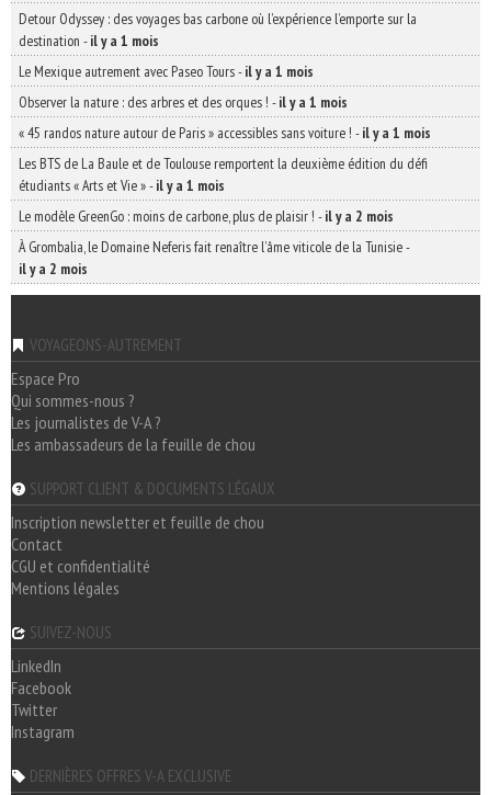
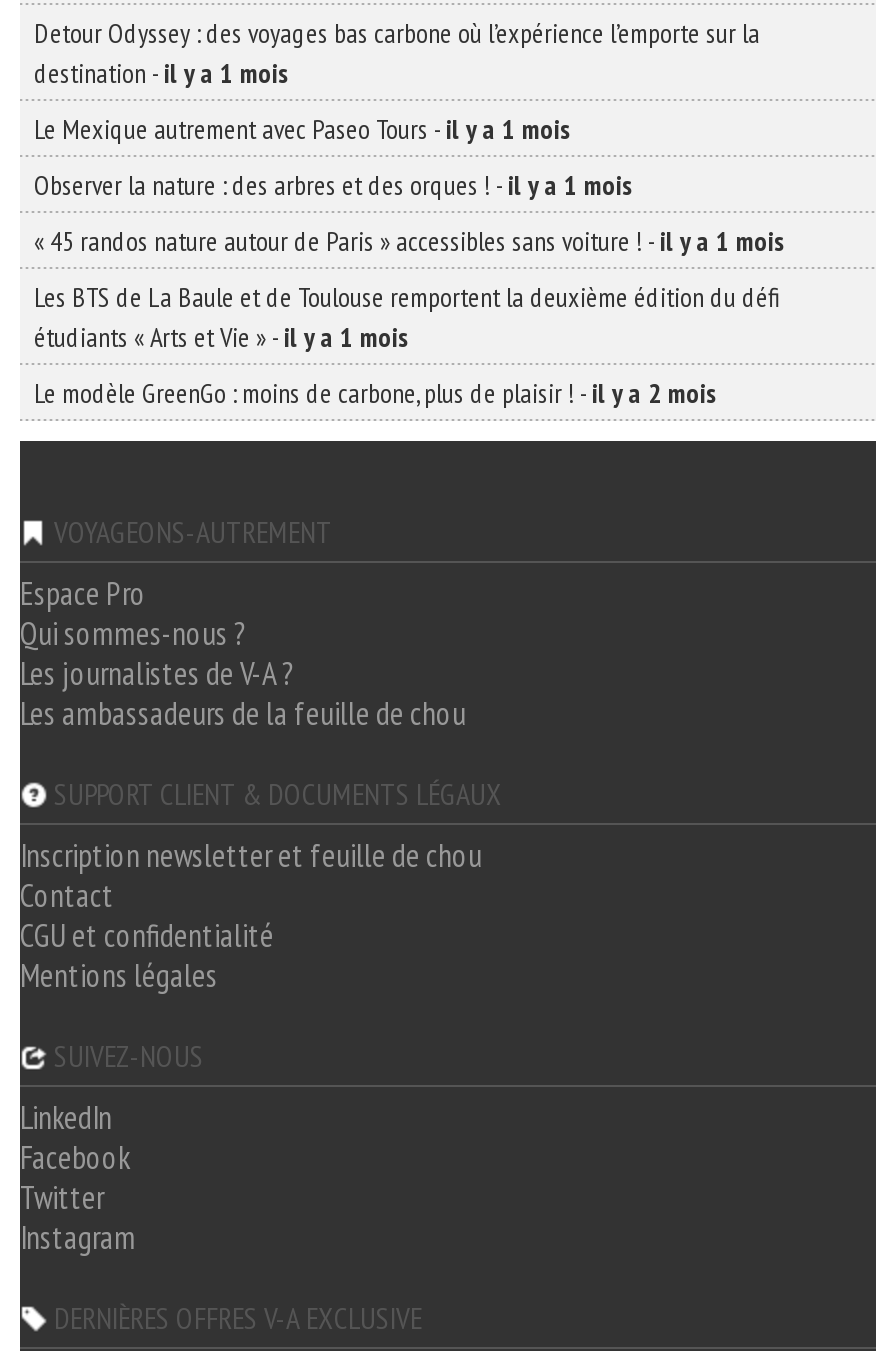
- À Grombalia, le Domaine Neferis fait renaître l’âme viticole de la Tunisie -
- il y a 2 mois
